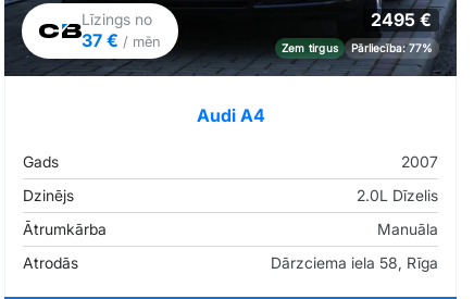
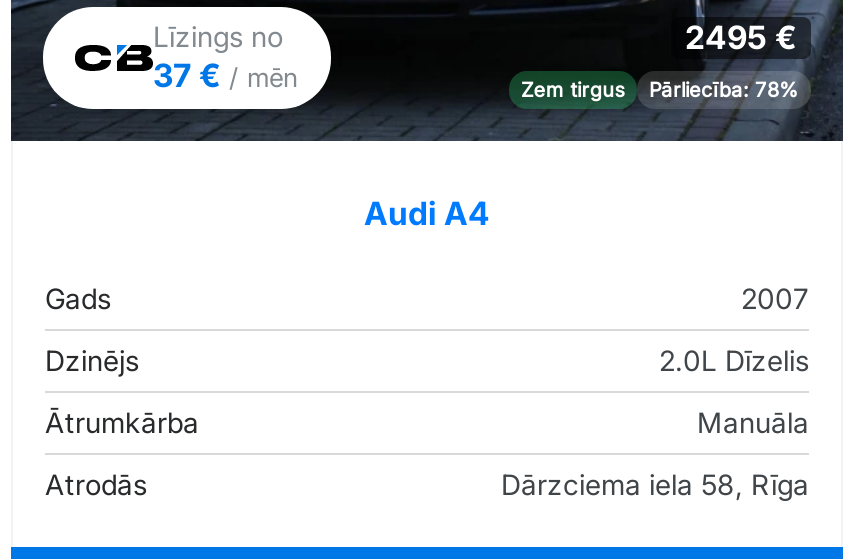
- Zem tirgus Pārliecība: 77%
+ Zem tirgus Pārliecība: 78%
